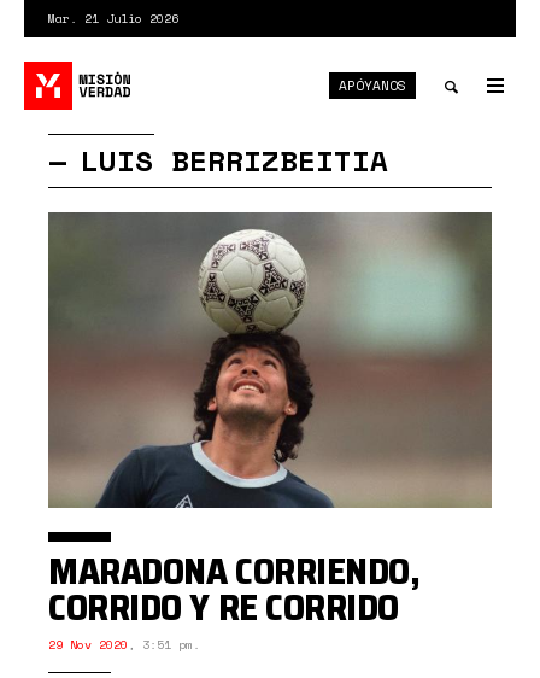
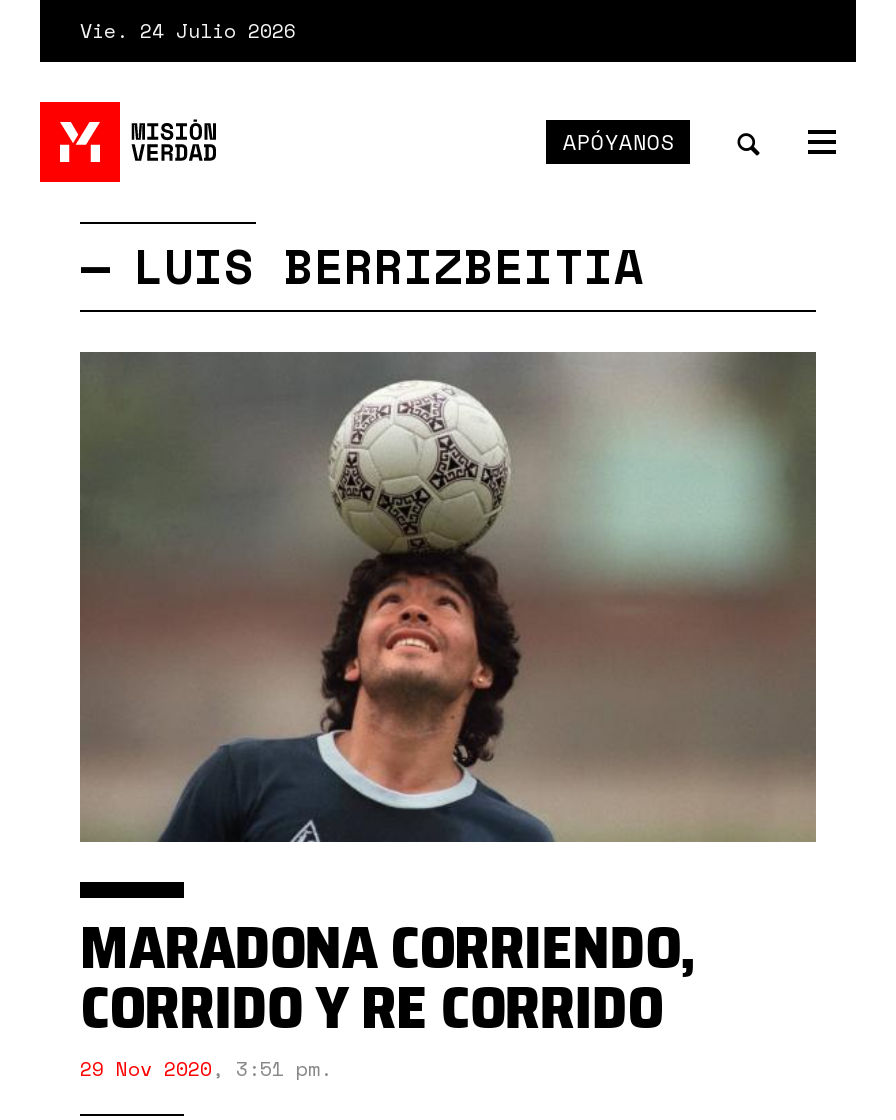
- Mar. 21 Julio 2026
+ Vie. 24 Julio 2026
